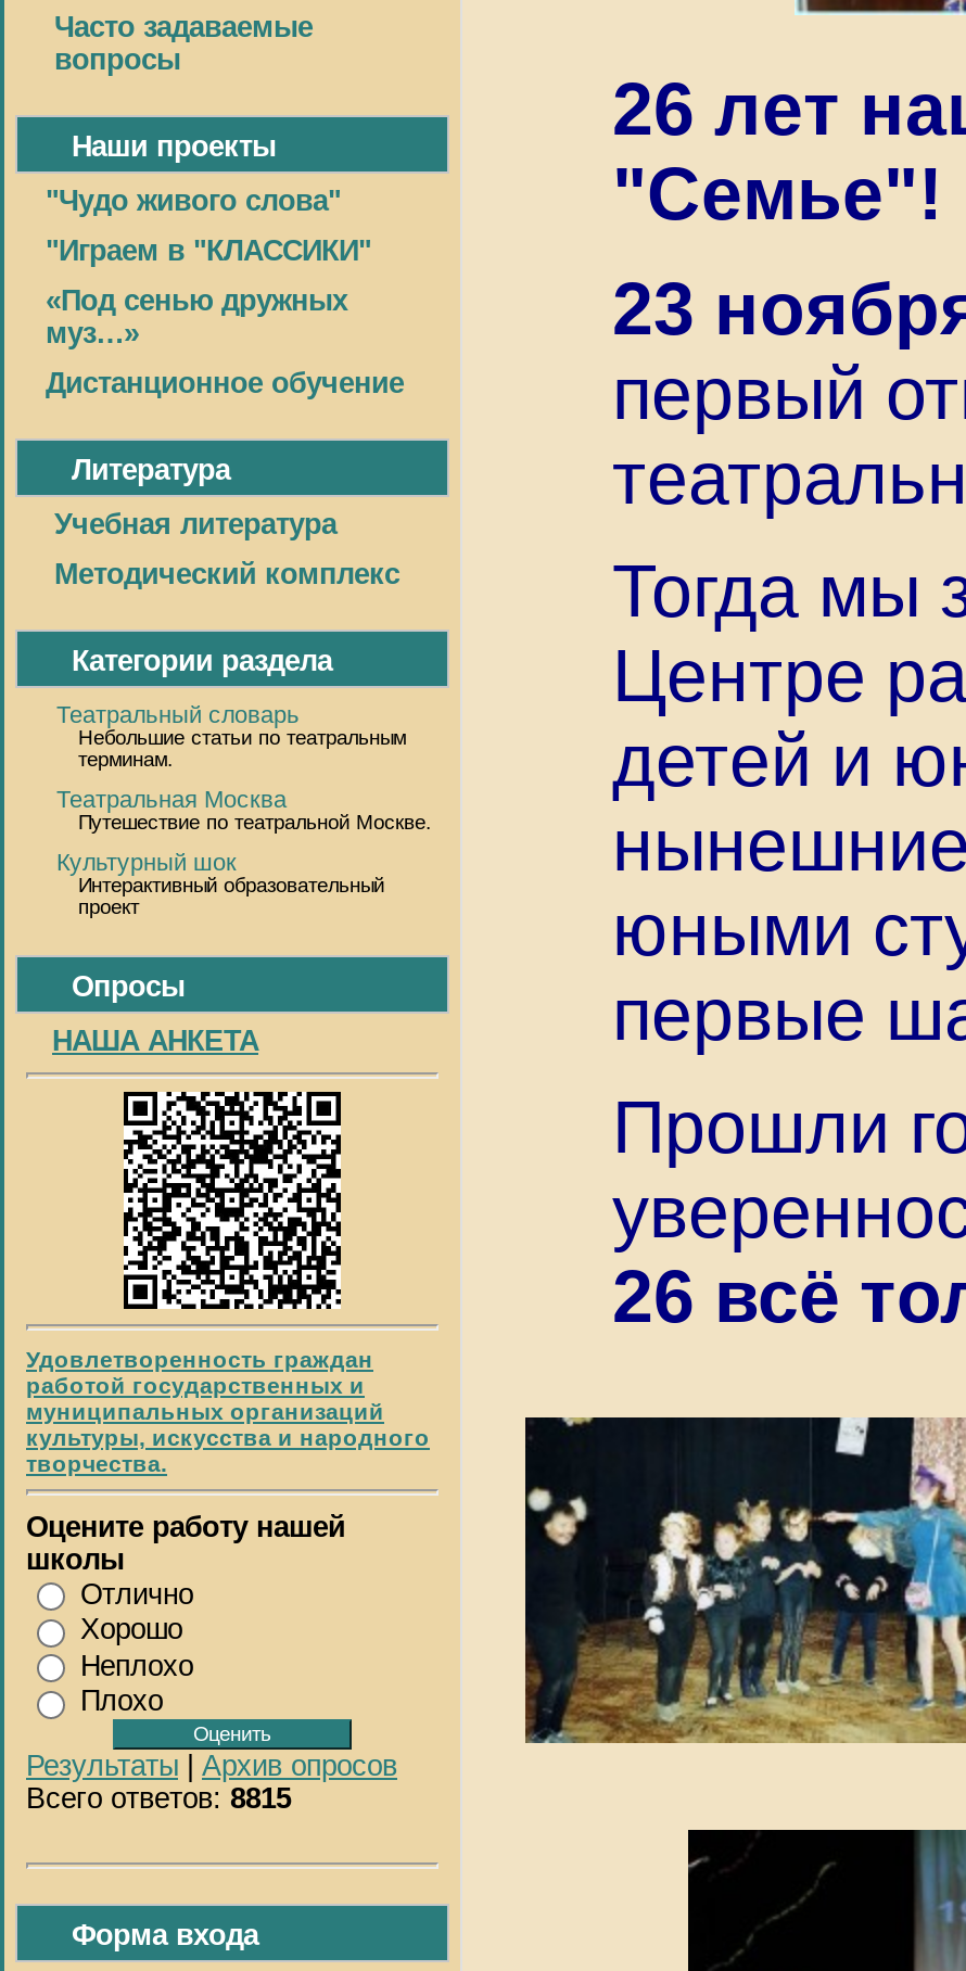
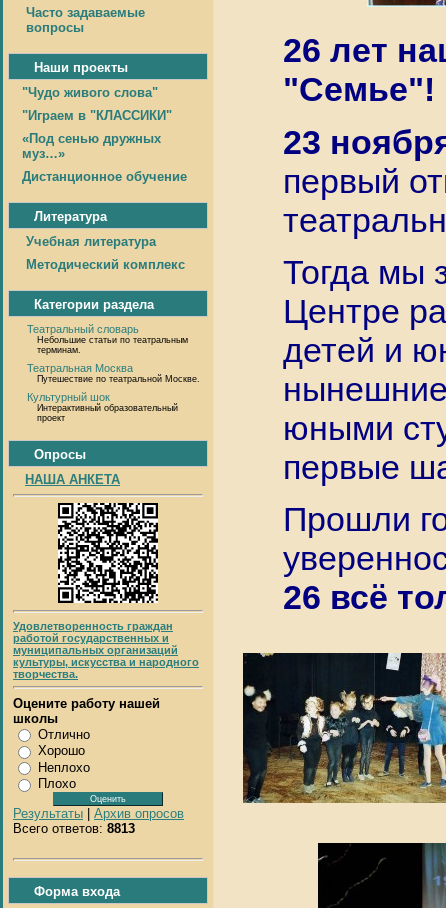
- Всего ответов:8815
+ Всего ответов:8813
